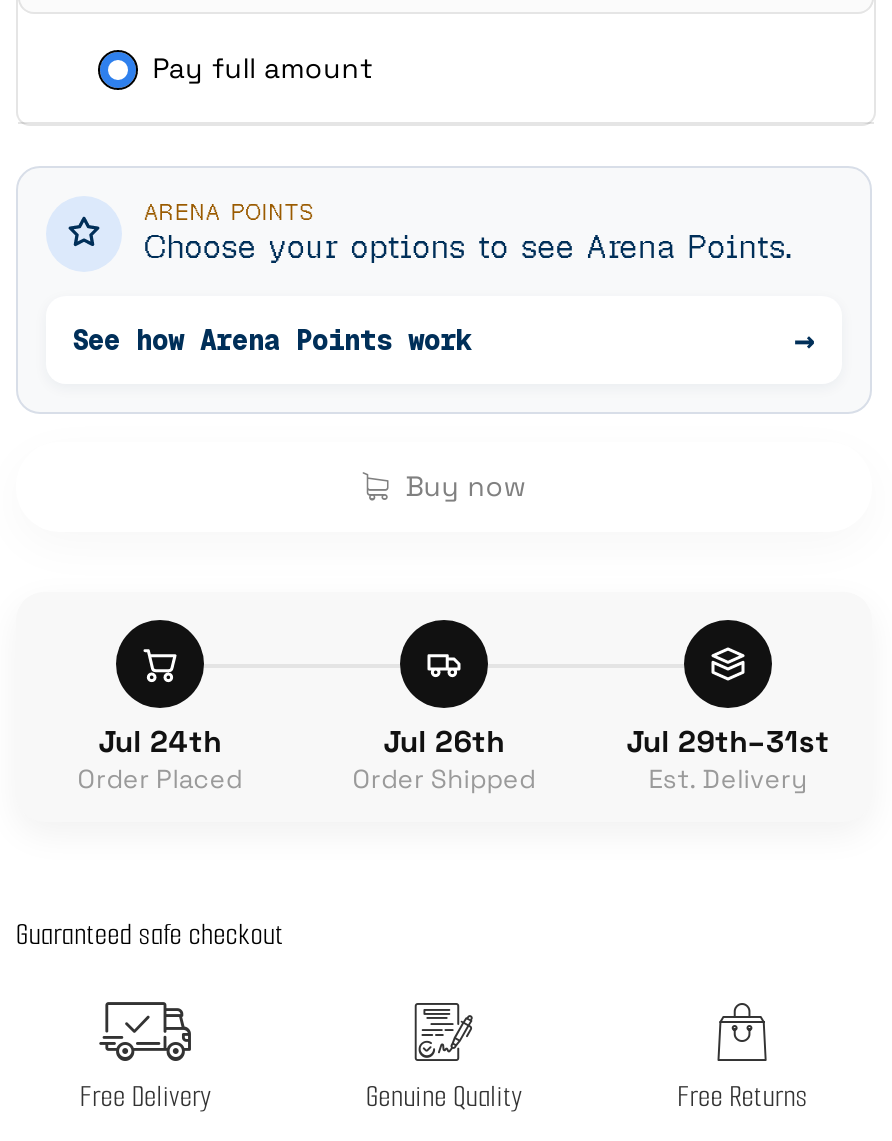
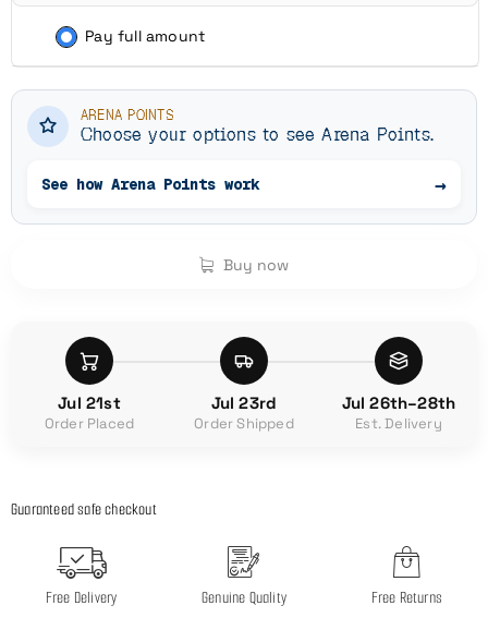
- Jul 24th
+ Jul 21st

- Jul 26th
+ Jul 23rd

- Jul 29th–31st
+ Jul 26th–28th
